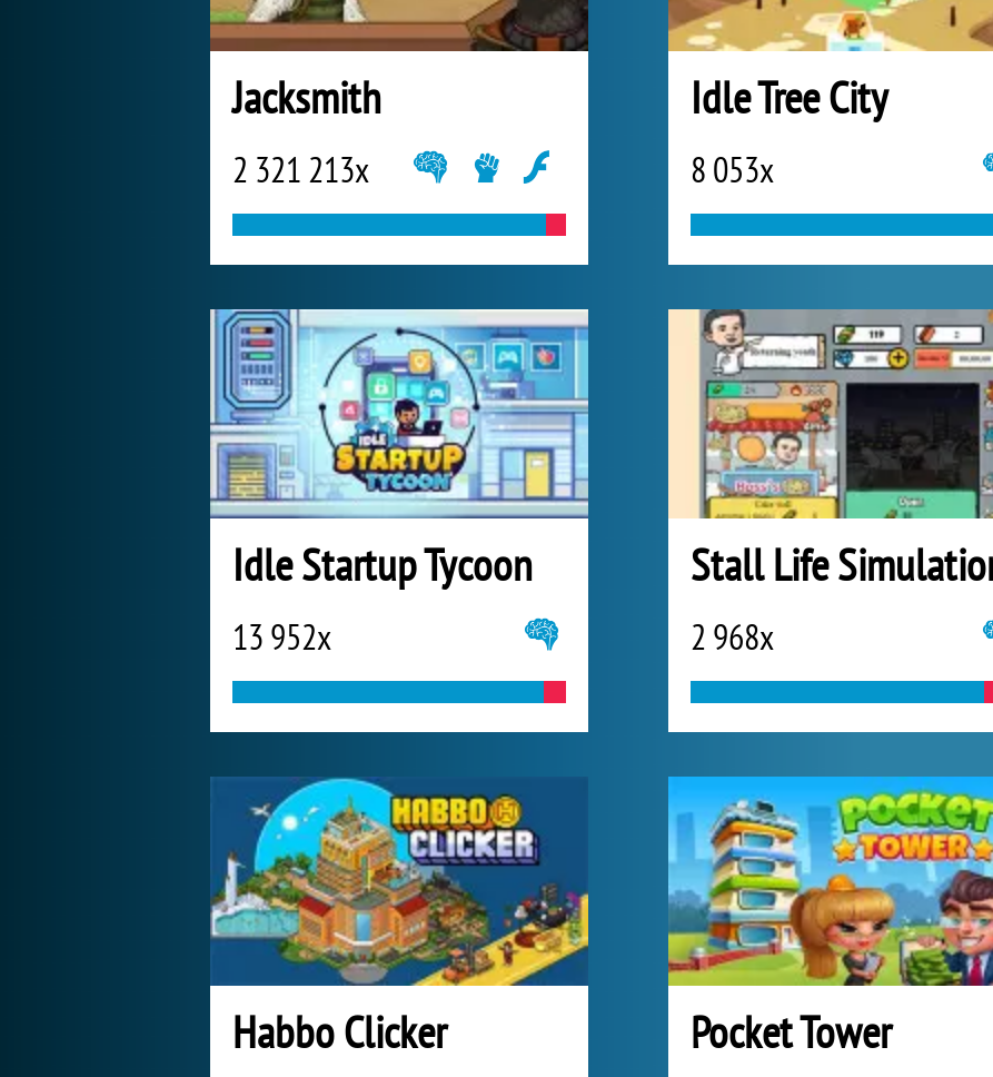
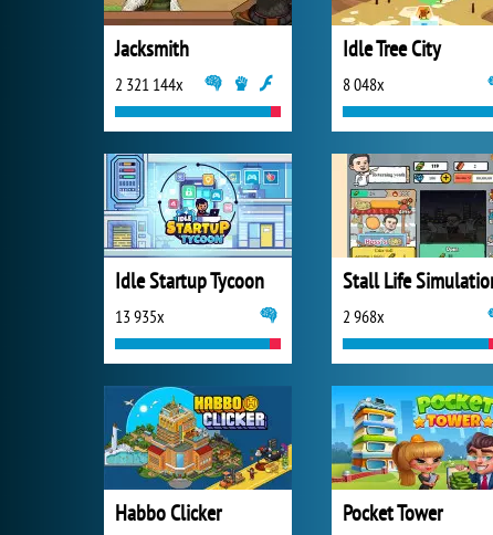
- 2 321 213x
+ 2 321 144x

- 8 053x
+ 8 048x

- 13 952x
+ 13 935x
